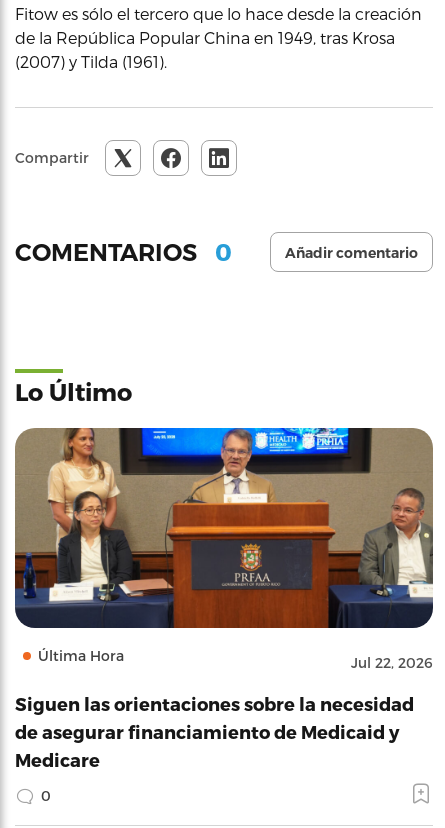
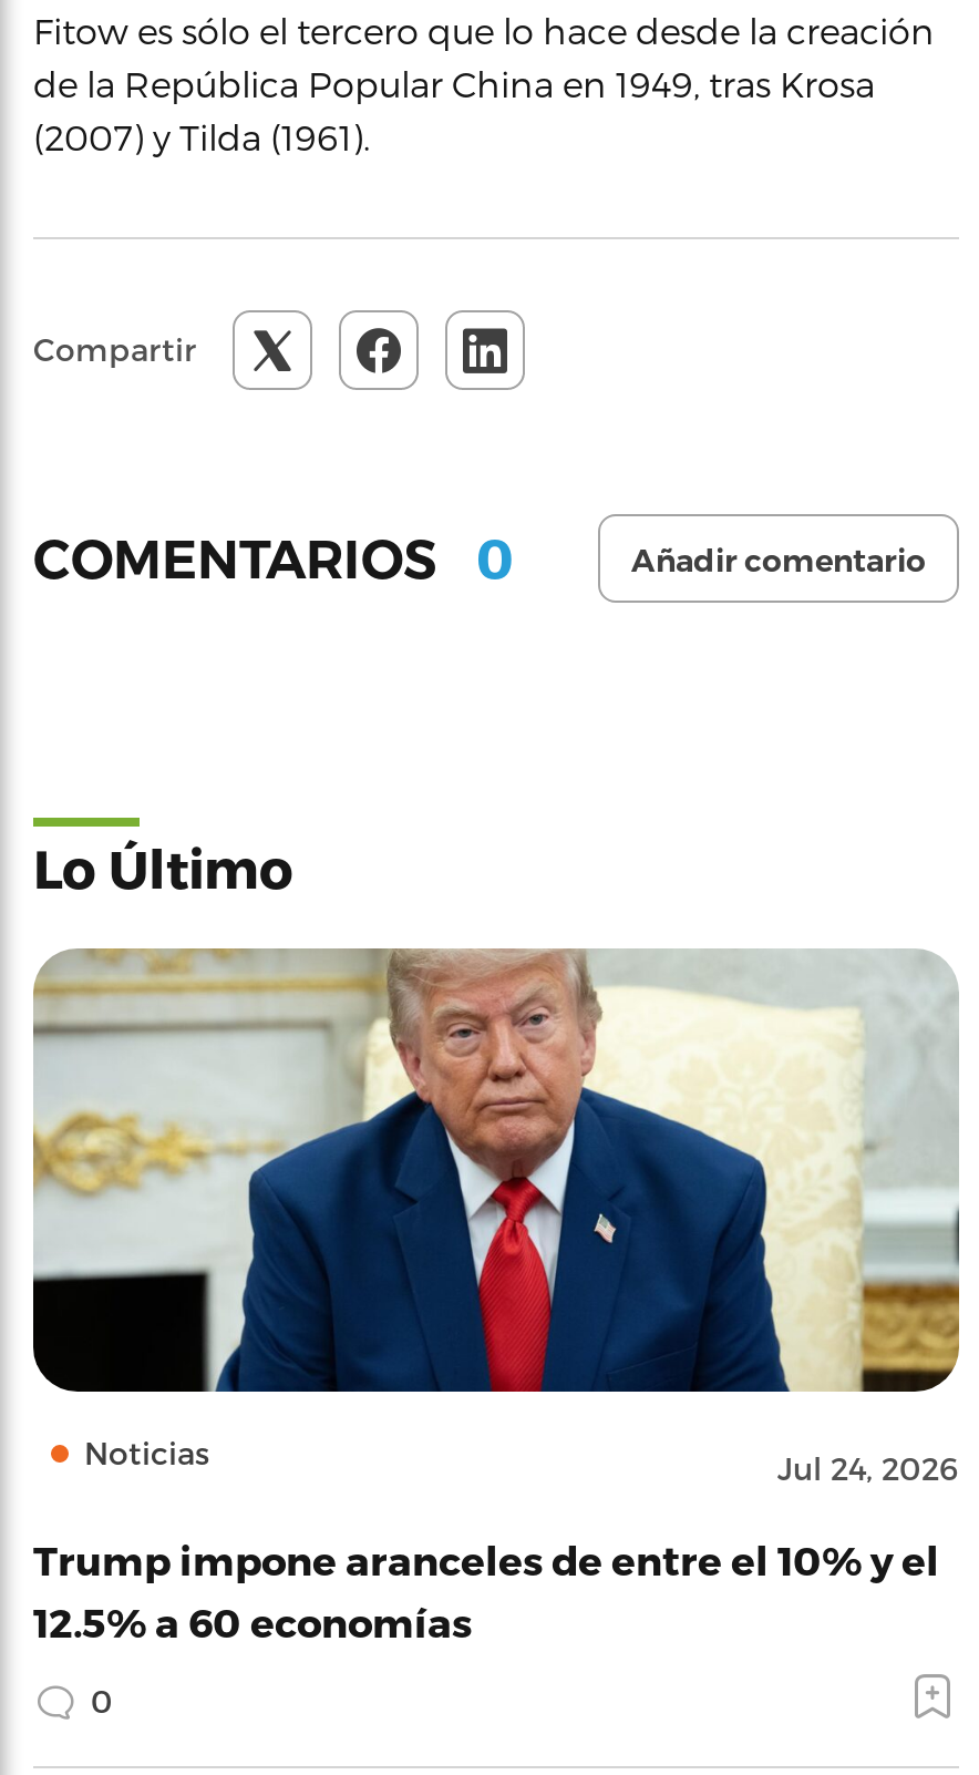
- [image]
- Última Hora
- Jul 22, 2026
+ [image]
+ Noticias
+ Jul 24, 2026

- Siguen las orientaciones sobre la necesidad
- de asegurar financiamiento de Medicaid y
- Medicare
+ Trump impone aranceles de entre el 10% y el
+ 12.5% a 60 economías
